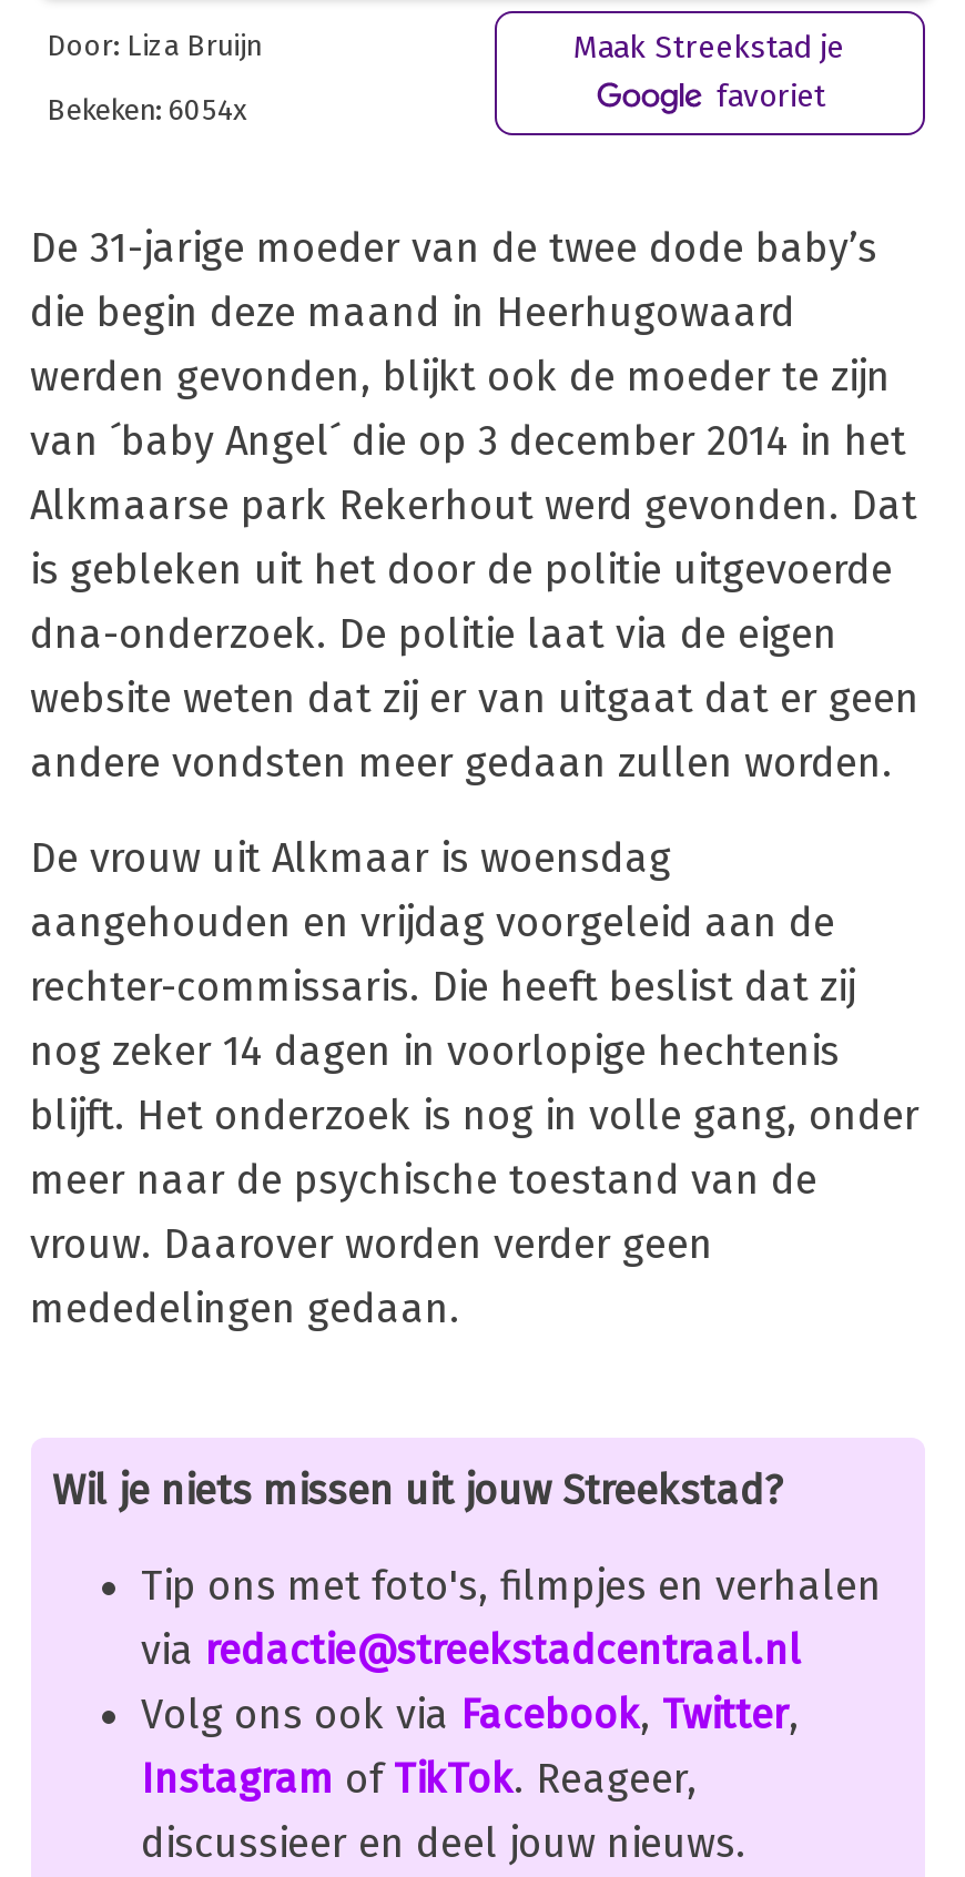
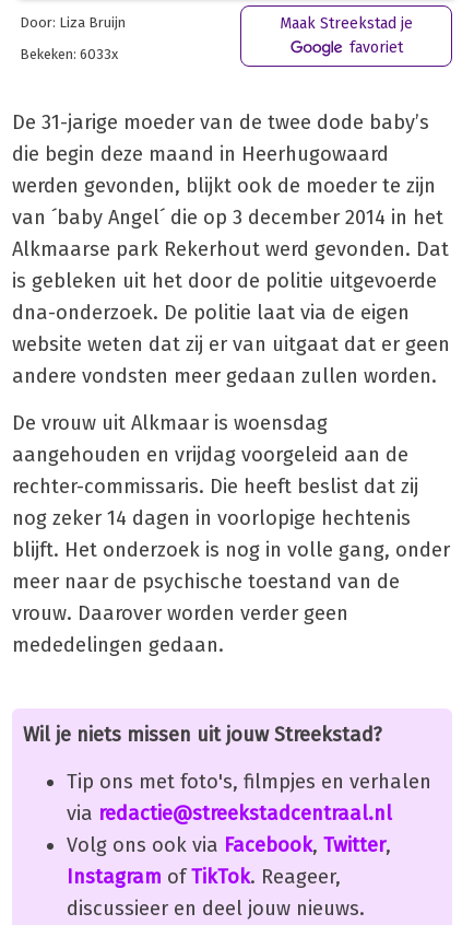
- Bekeken: 6054x
+ Bekeken: 6033x
